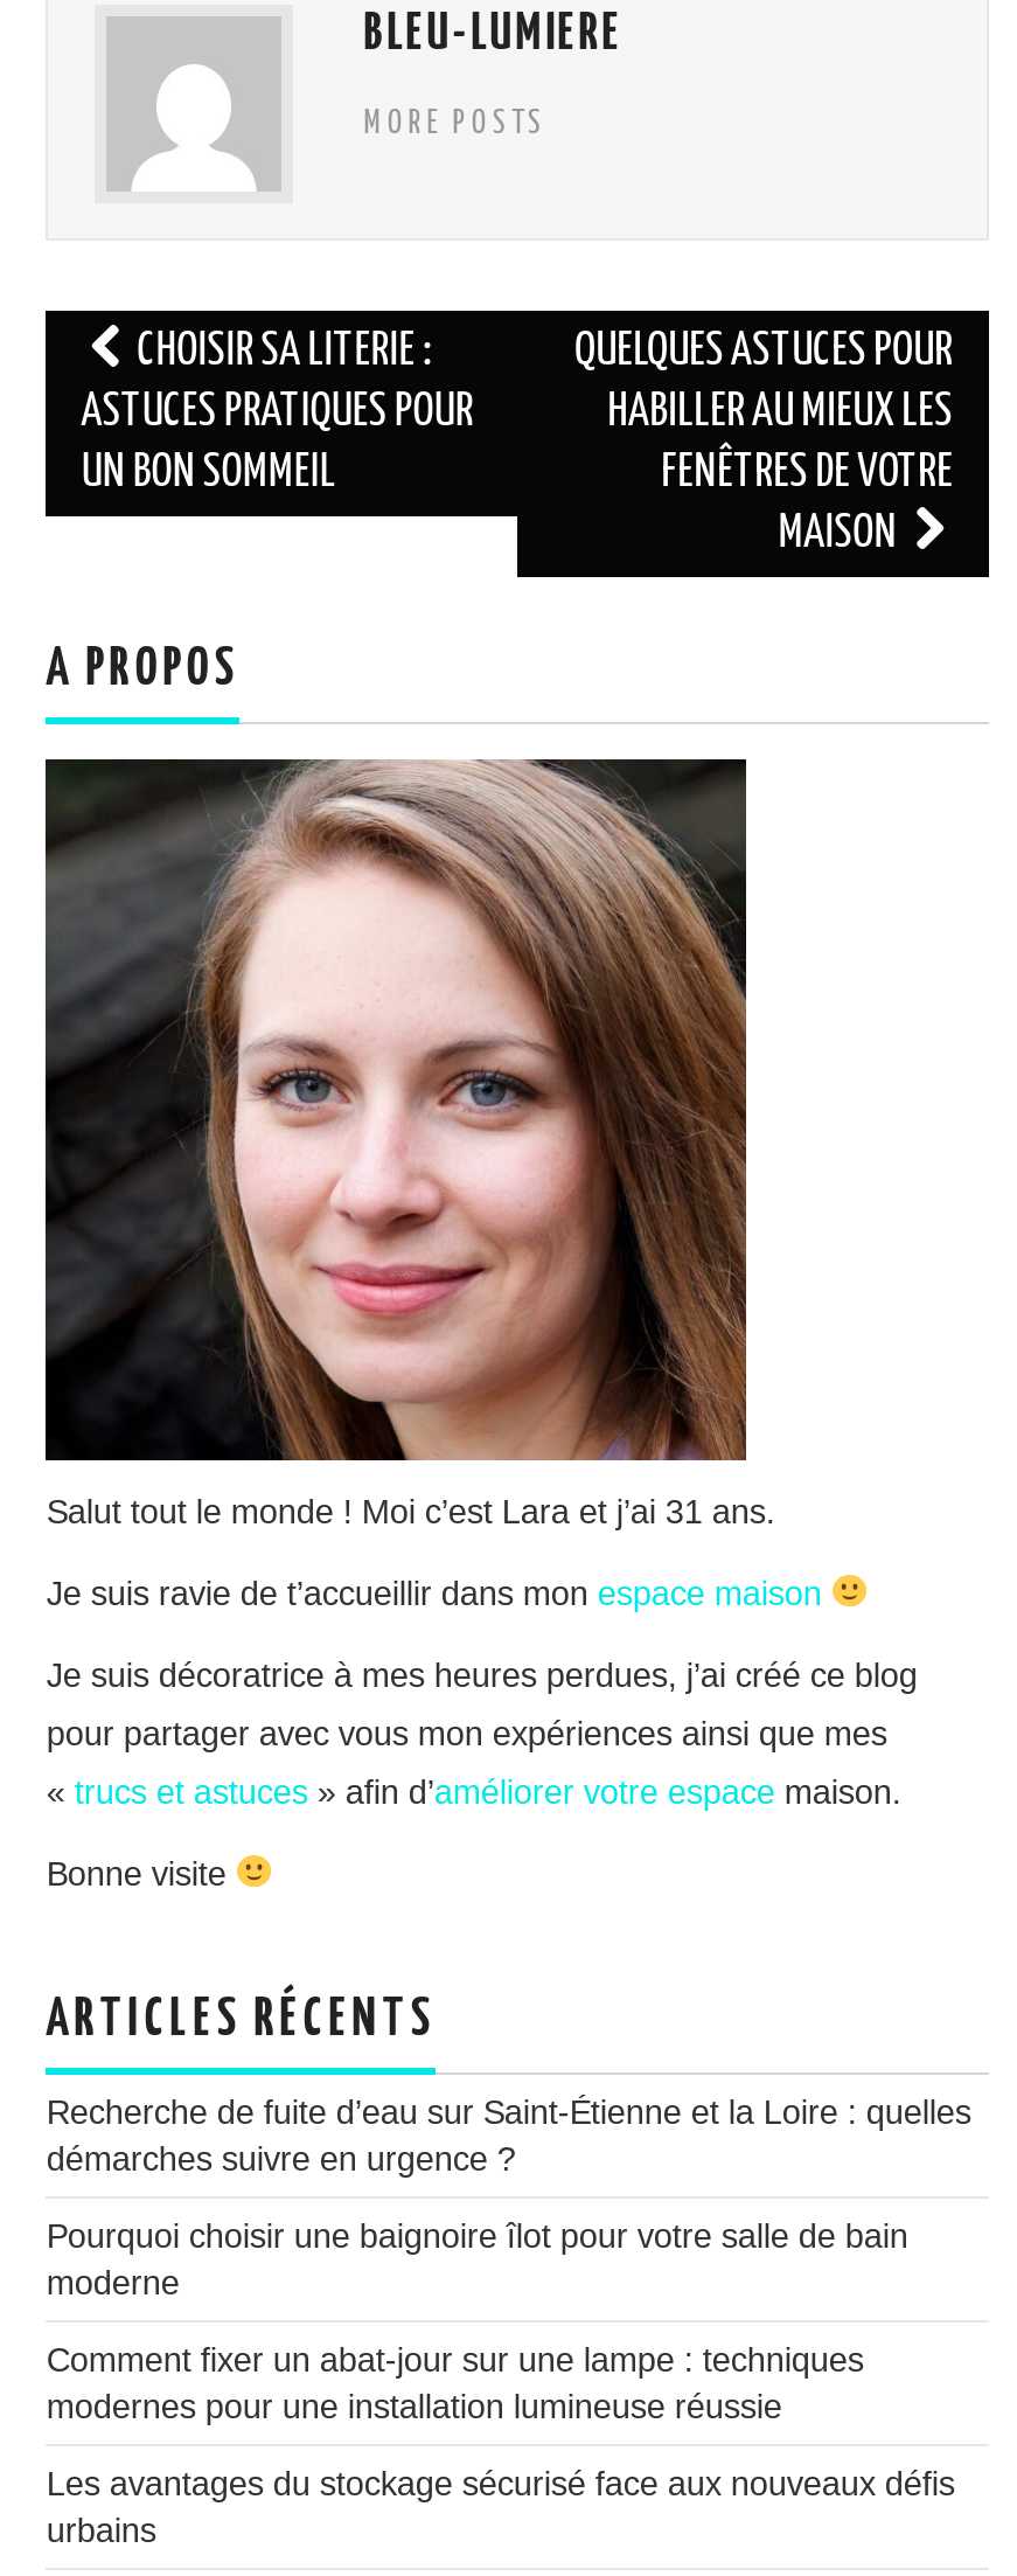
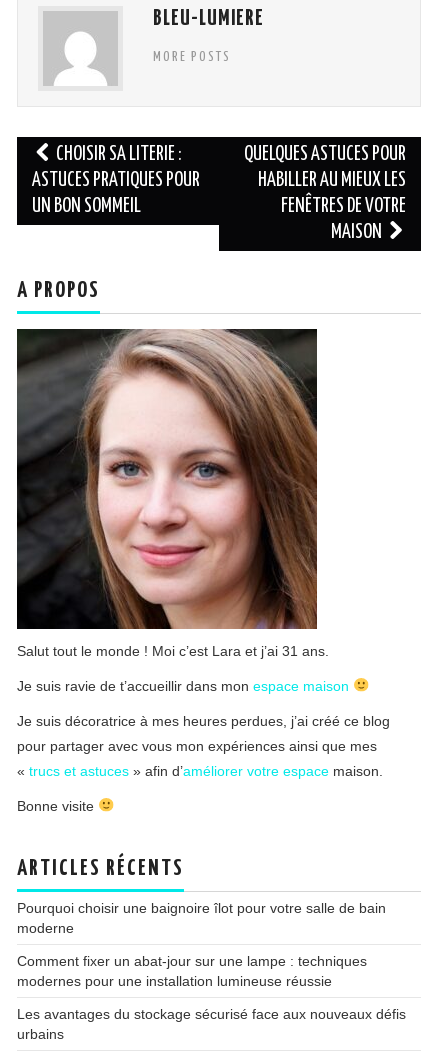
- Recherche de fuite d’eau sur Saint-Étienne et la Loire : quelles
- démarches suivre en urgence ?
